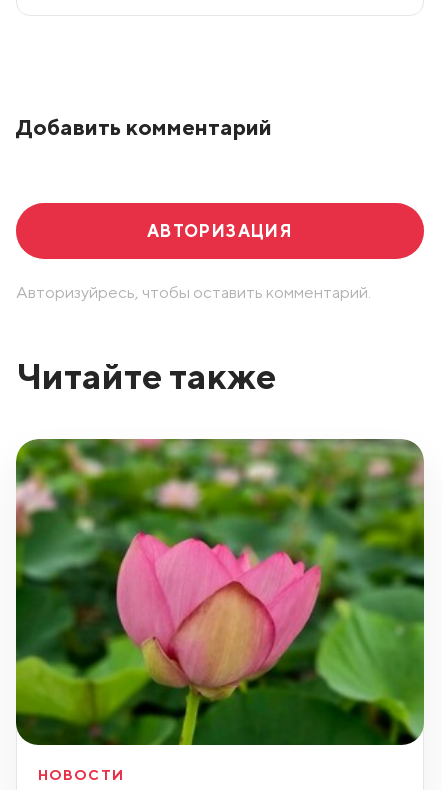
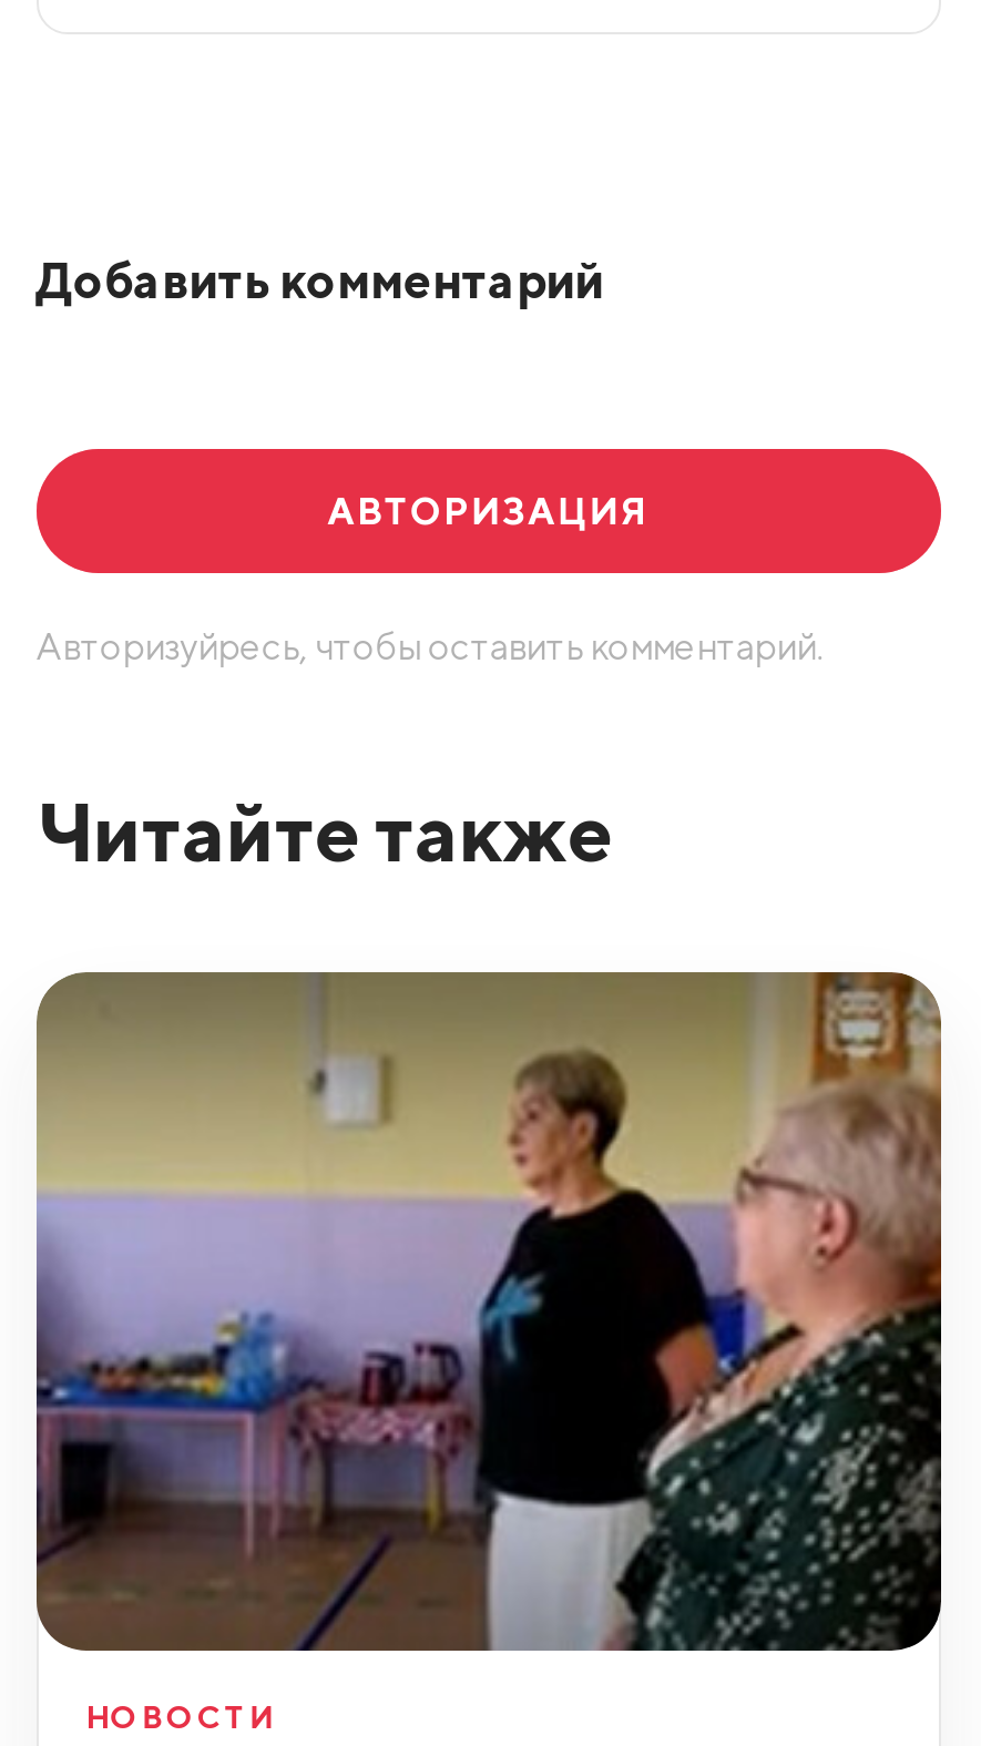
- [image]
+ [image]
